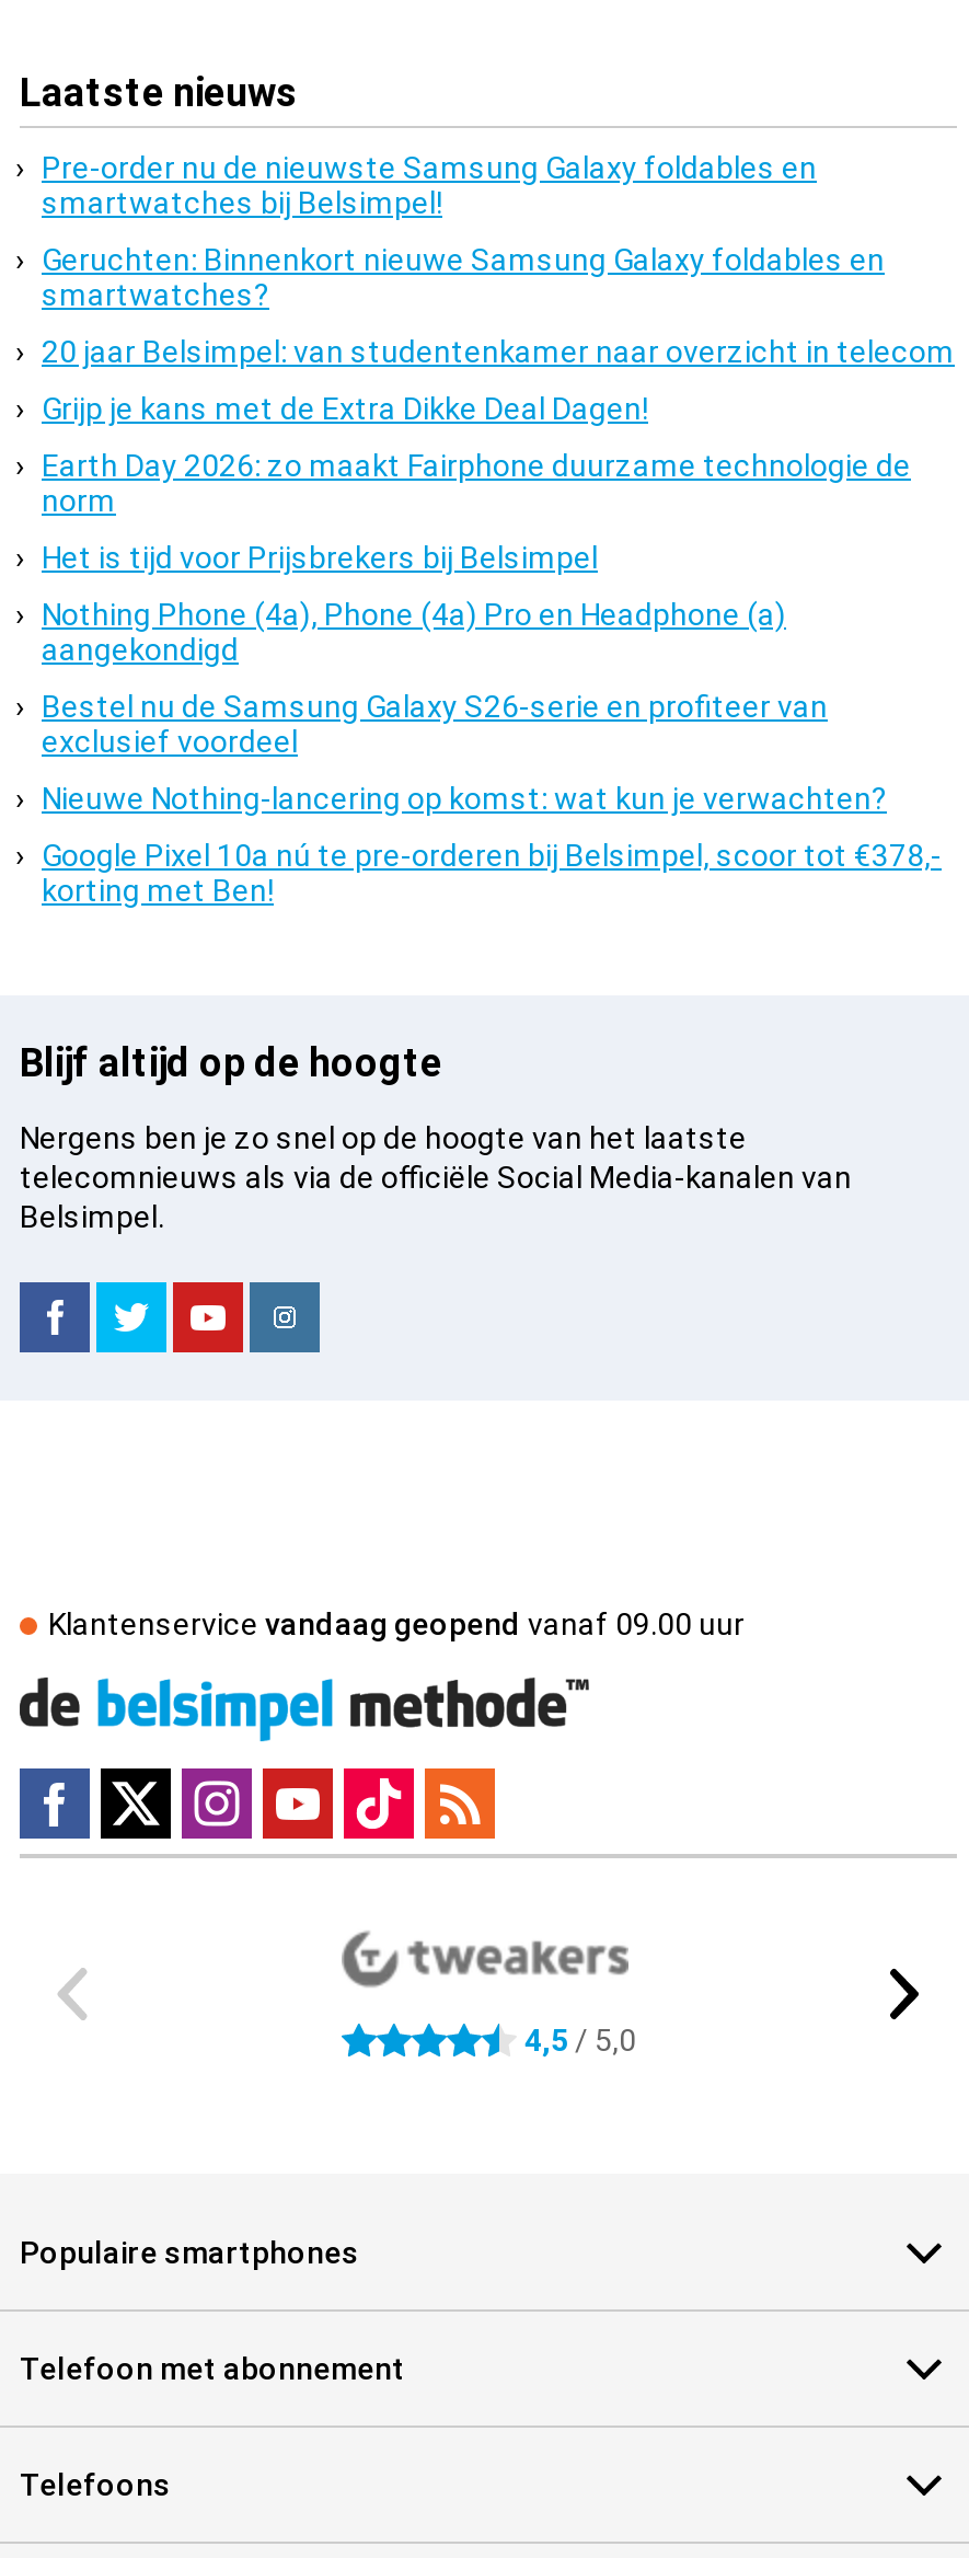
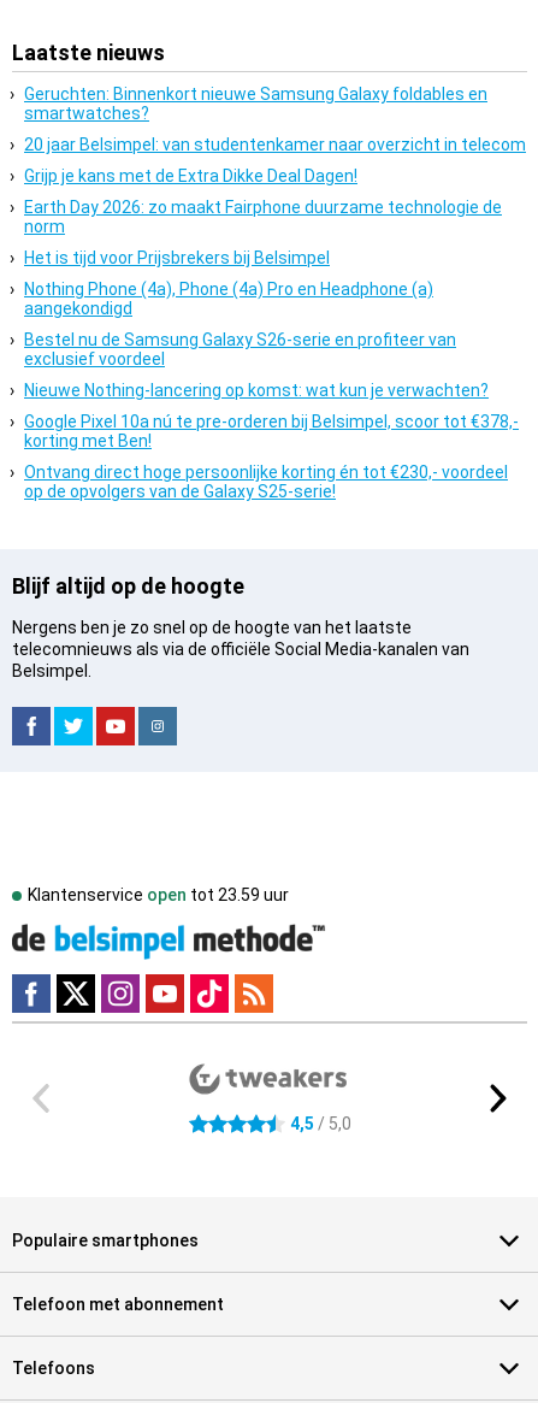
- Pre-order nu de nieuwste Samsung Galaxy foldables en
- smartwatches bij Belsimpel!

moved up: Geruchten: Binnenkort nieuwe Samsung Galaxy foldables en | smartwatches? | 20 jaar Belsimpel: van studentenkamer naar overzicht in telecom | ... | Google Pixel 10a nú te pre-orderen bij Belsimpel, scoor tot €378,- | korting met Ben!

+ Ontvang direct hoge persoonlijke korting én tot €230,- voordeel
+ op de opvolgers van de Galaxy S25-serie!

- Klantenservice vandaag geopend vanaf 09.00 uur
+ Klantenservice open tot 23.59 uur
